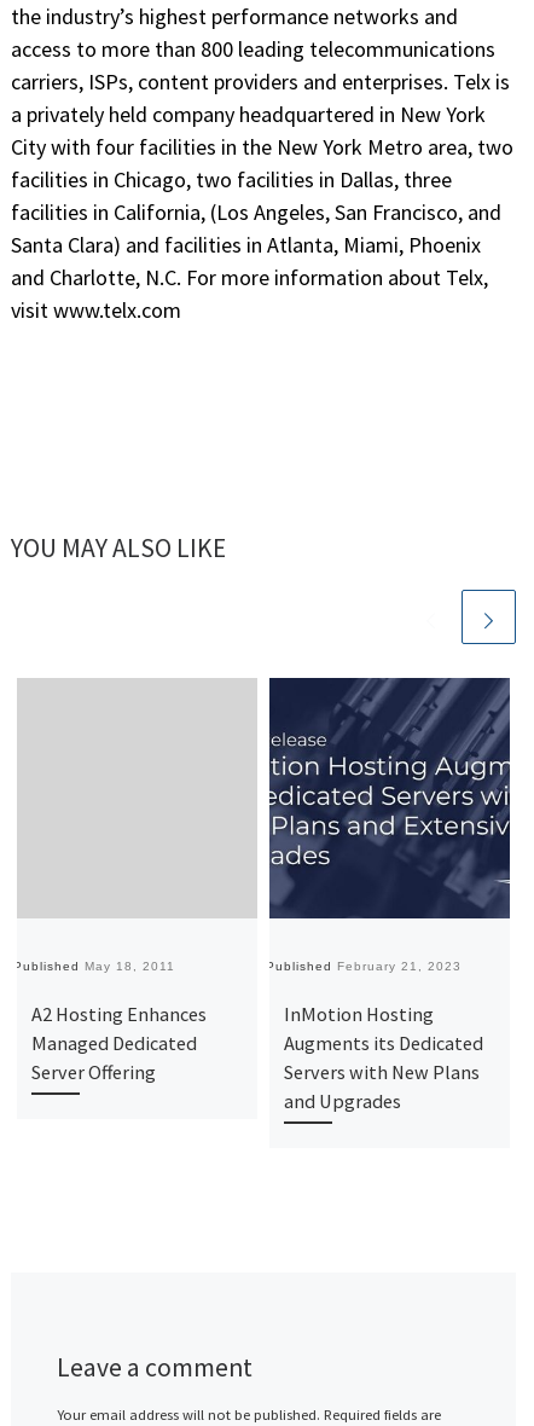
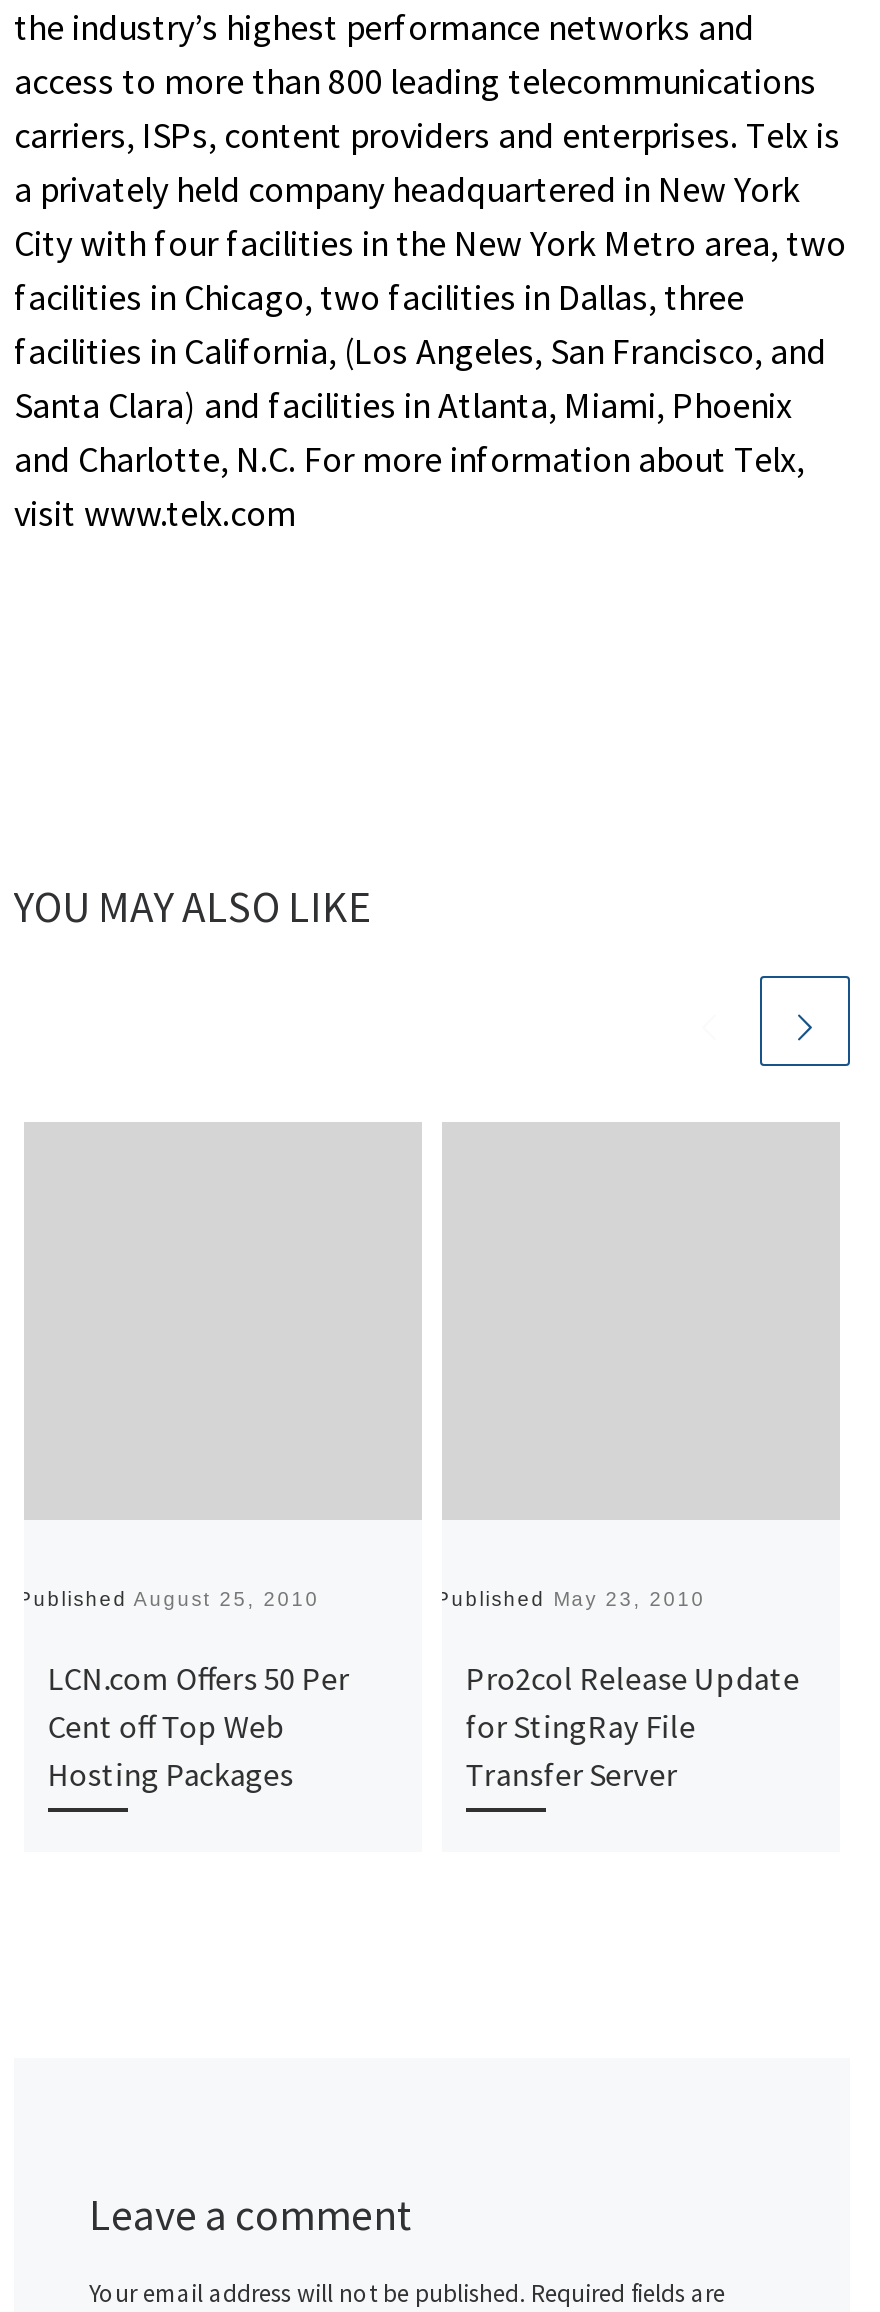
- [image]

- Published May 18, 2011
+ Published August 25, 2010

- Published February 21, 2023
+ Published May 23, 2010

- A2 Hosting Enhances
- Managed Dedicated
- Server Offering
+ LCN.com Offers 50 Per
+ Cent off Top Web
+ Hosting Packages

- InMotion Hosting
- Augments its Dedicated
- Servers with New Plans
- and Upgrades
+ Pro2col Release Update
+ for StingRay File
+ Transfer Server
